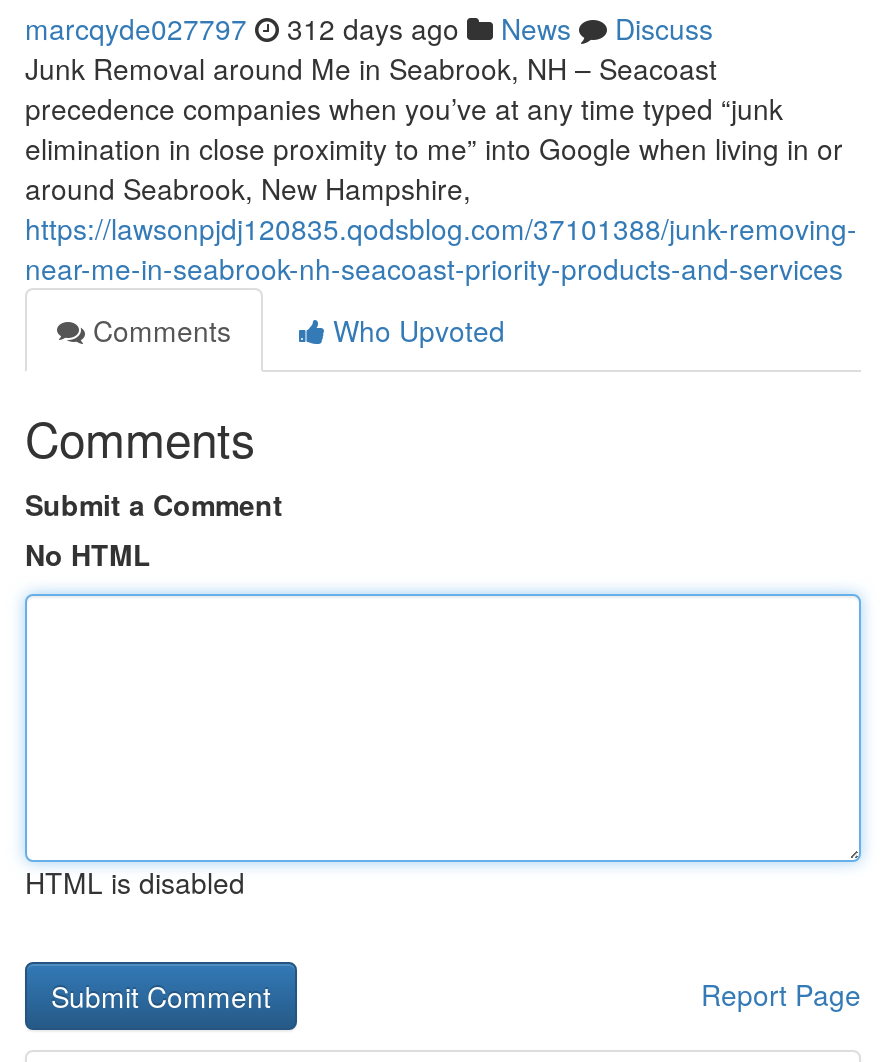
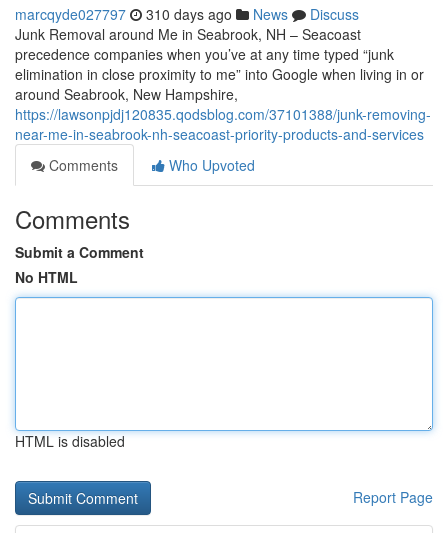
- marcqyde027797 312 days ago News Discuss
+ marcqyde027797 310 days ago News Discuss
